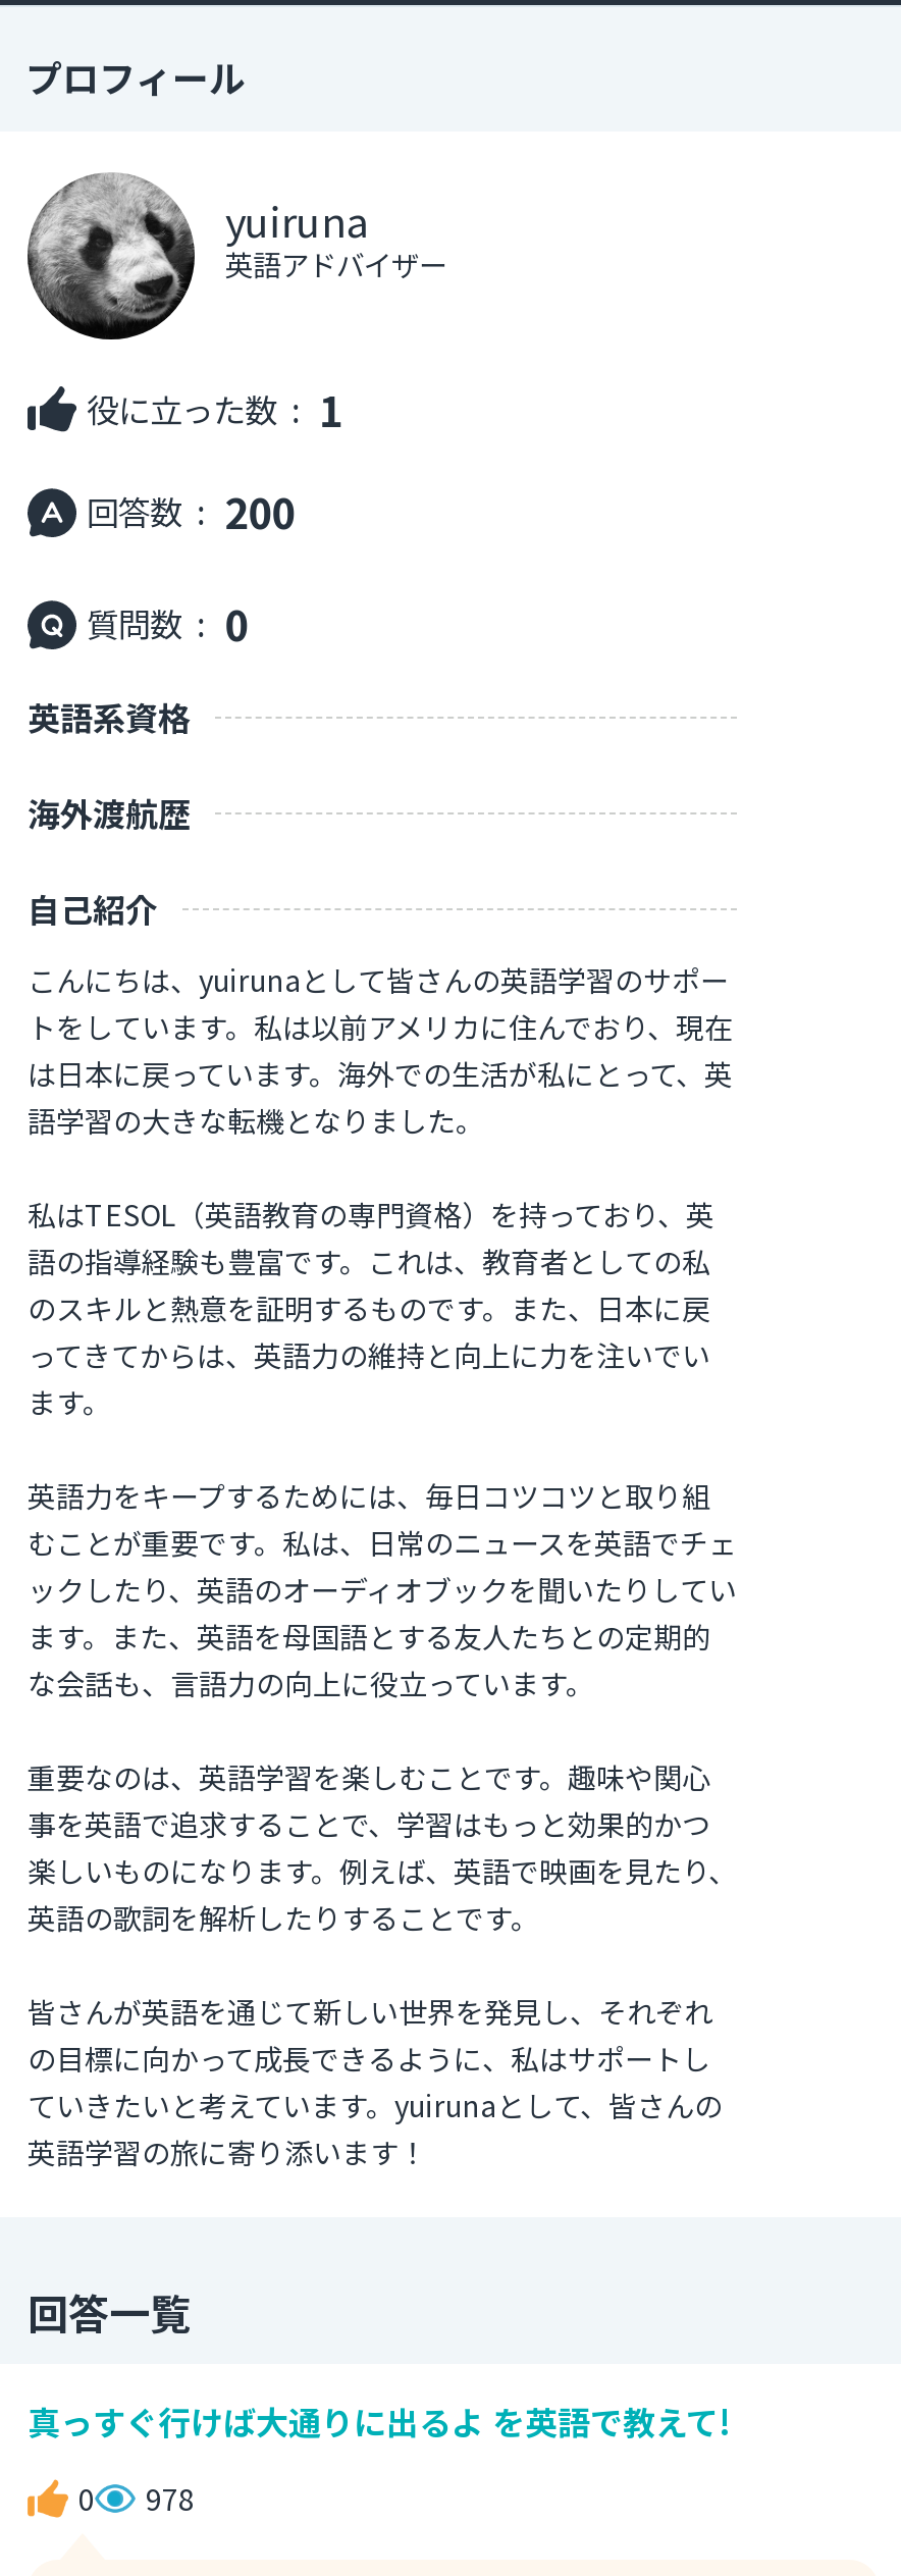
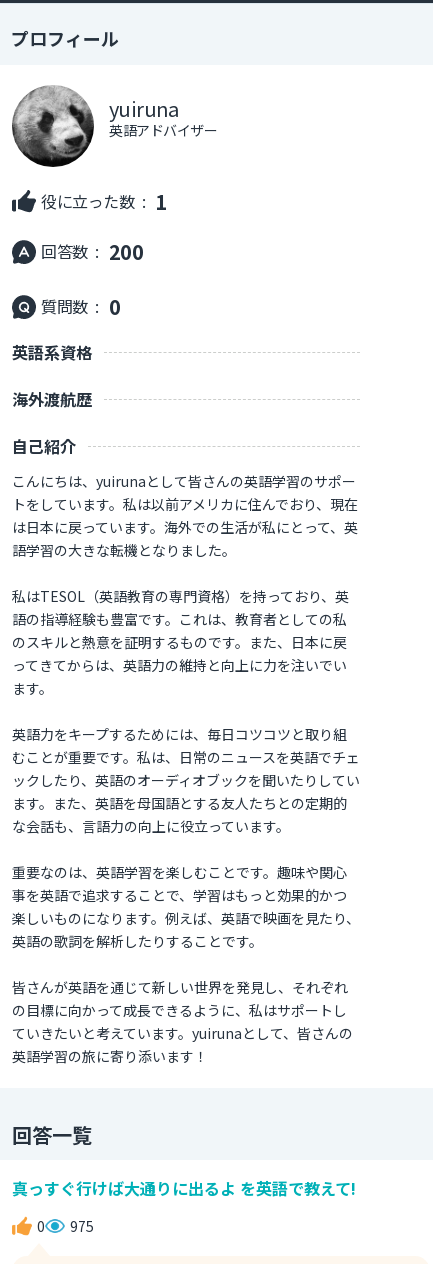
- 0 978
+ 0 975
